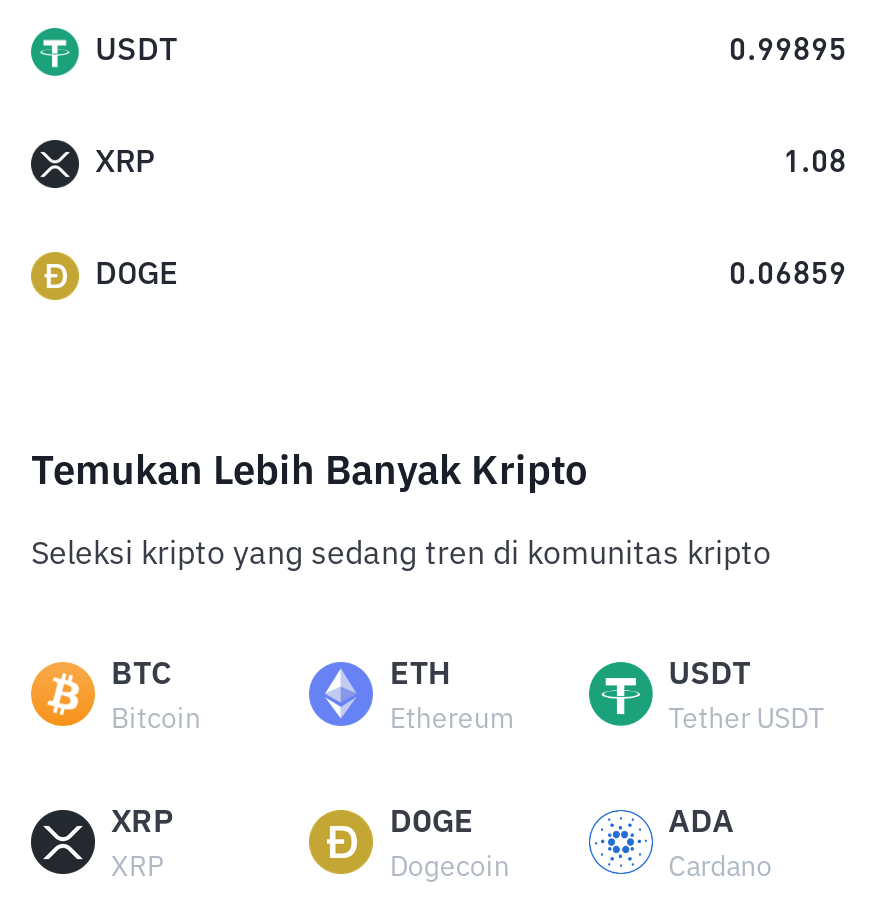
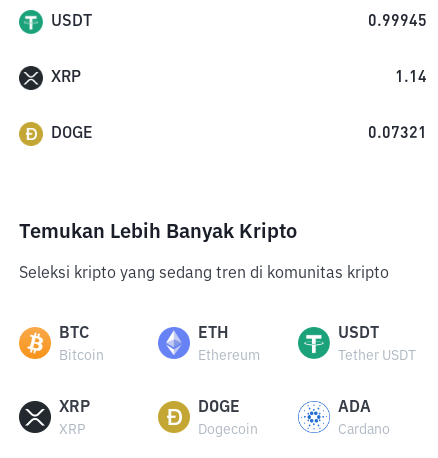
- 0.99895
+ 0.99945

- 1.08
+ 1.14

- 0.06859
+ 0.07321
